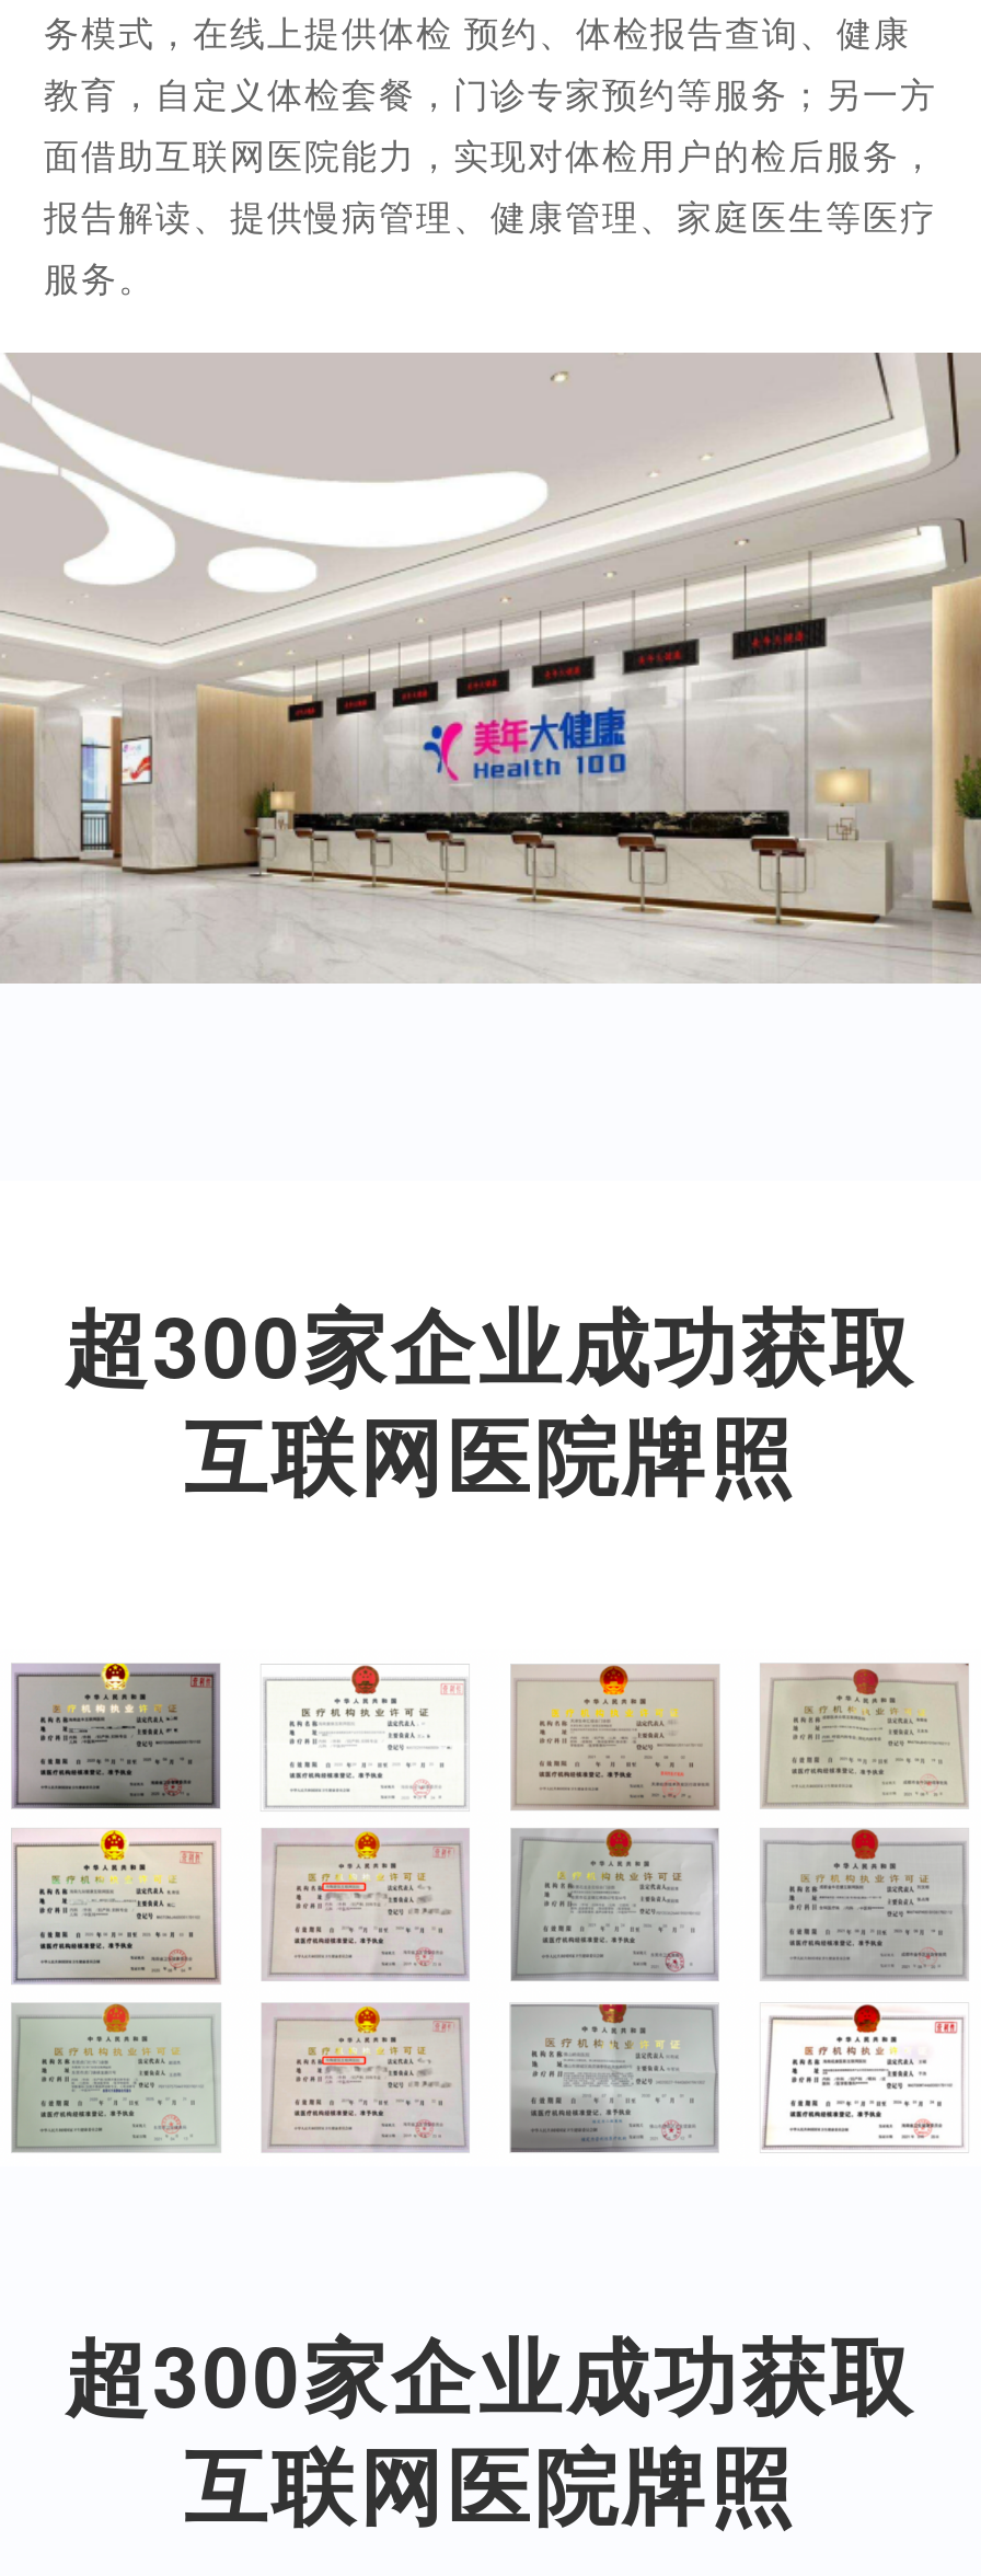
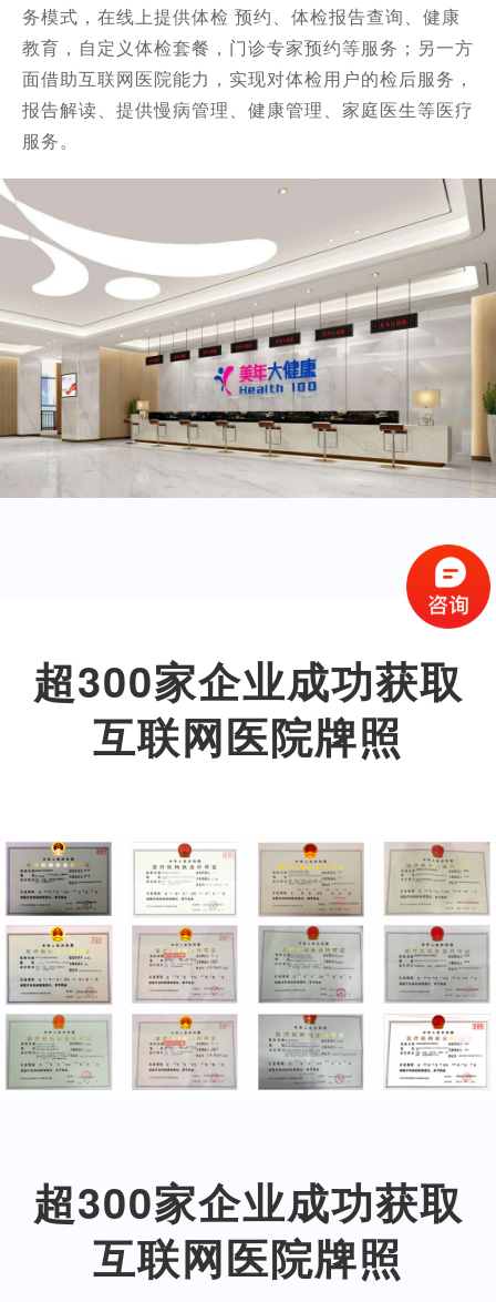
+ [image]
